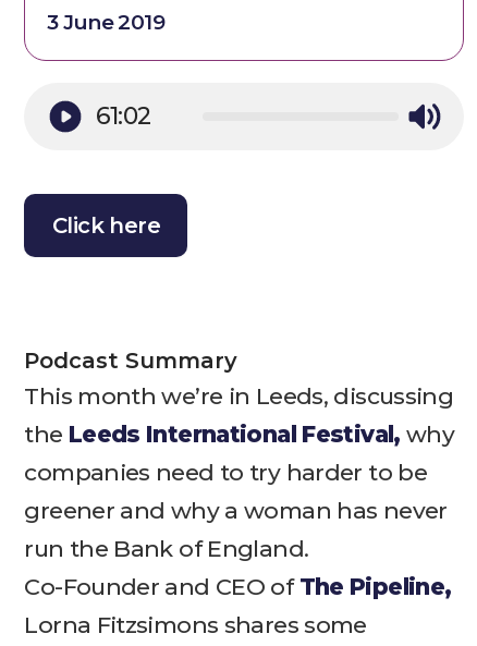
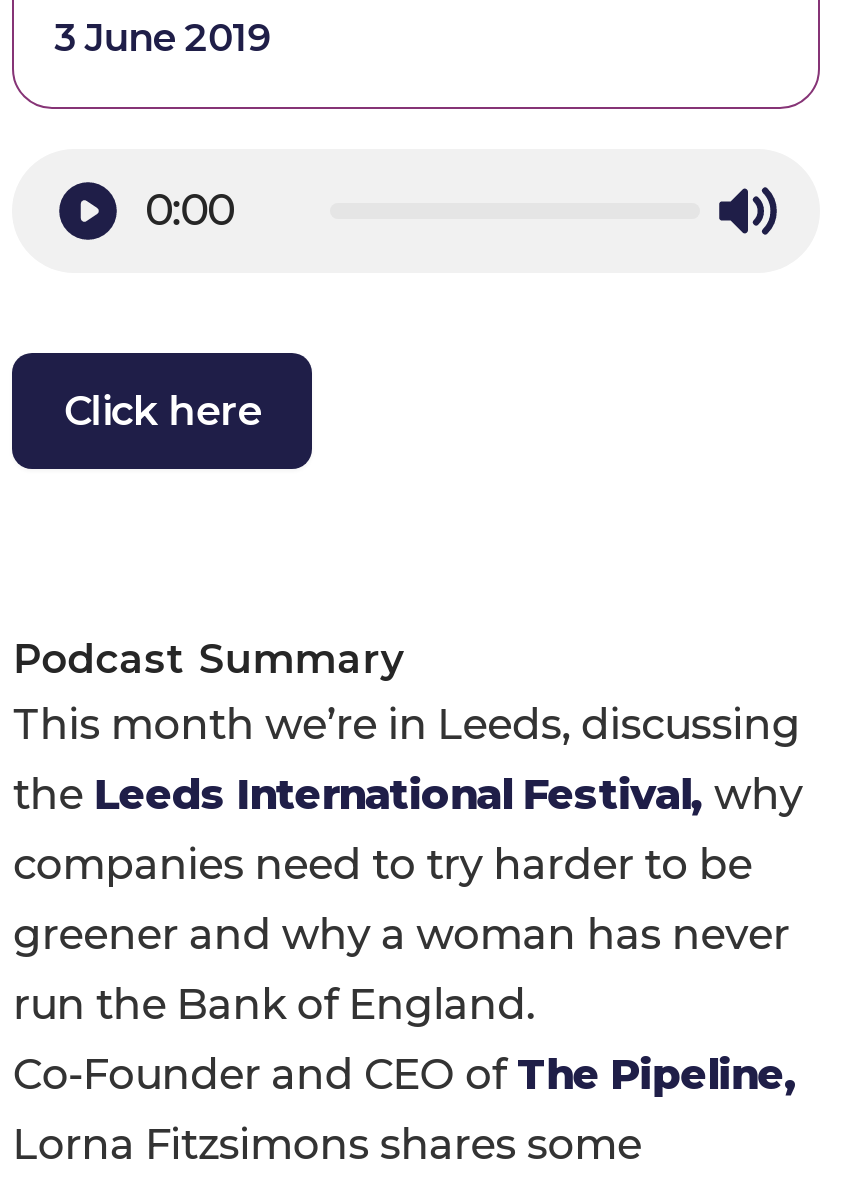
- 61:02
+ 0:00
